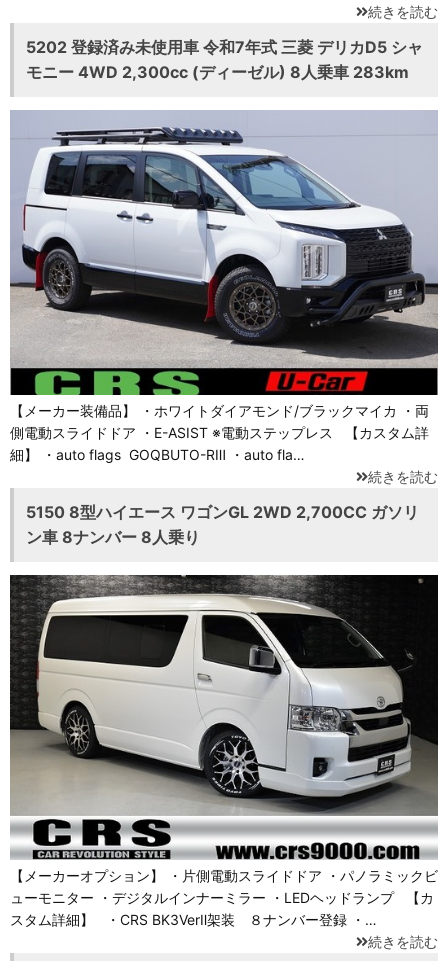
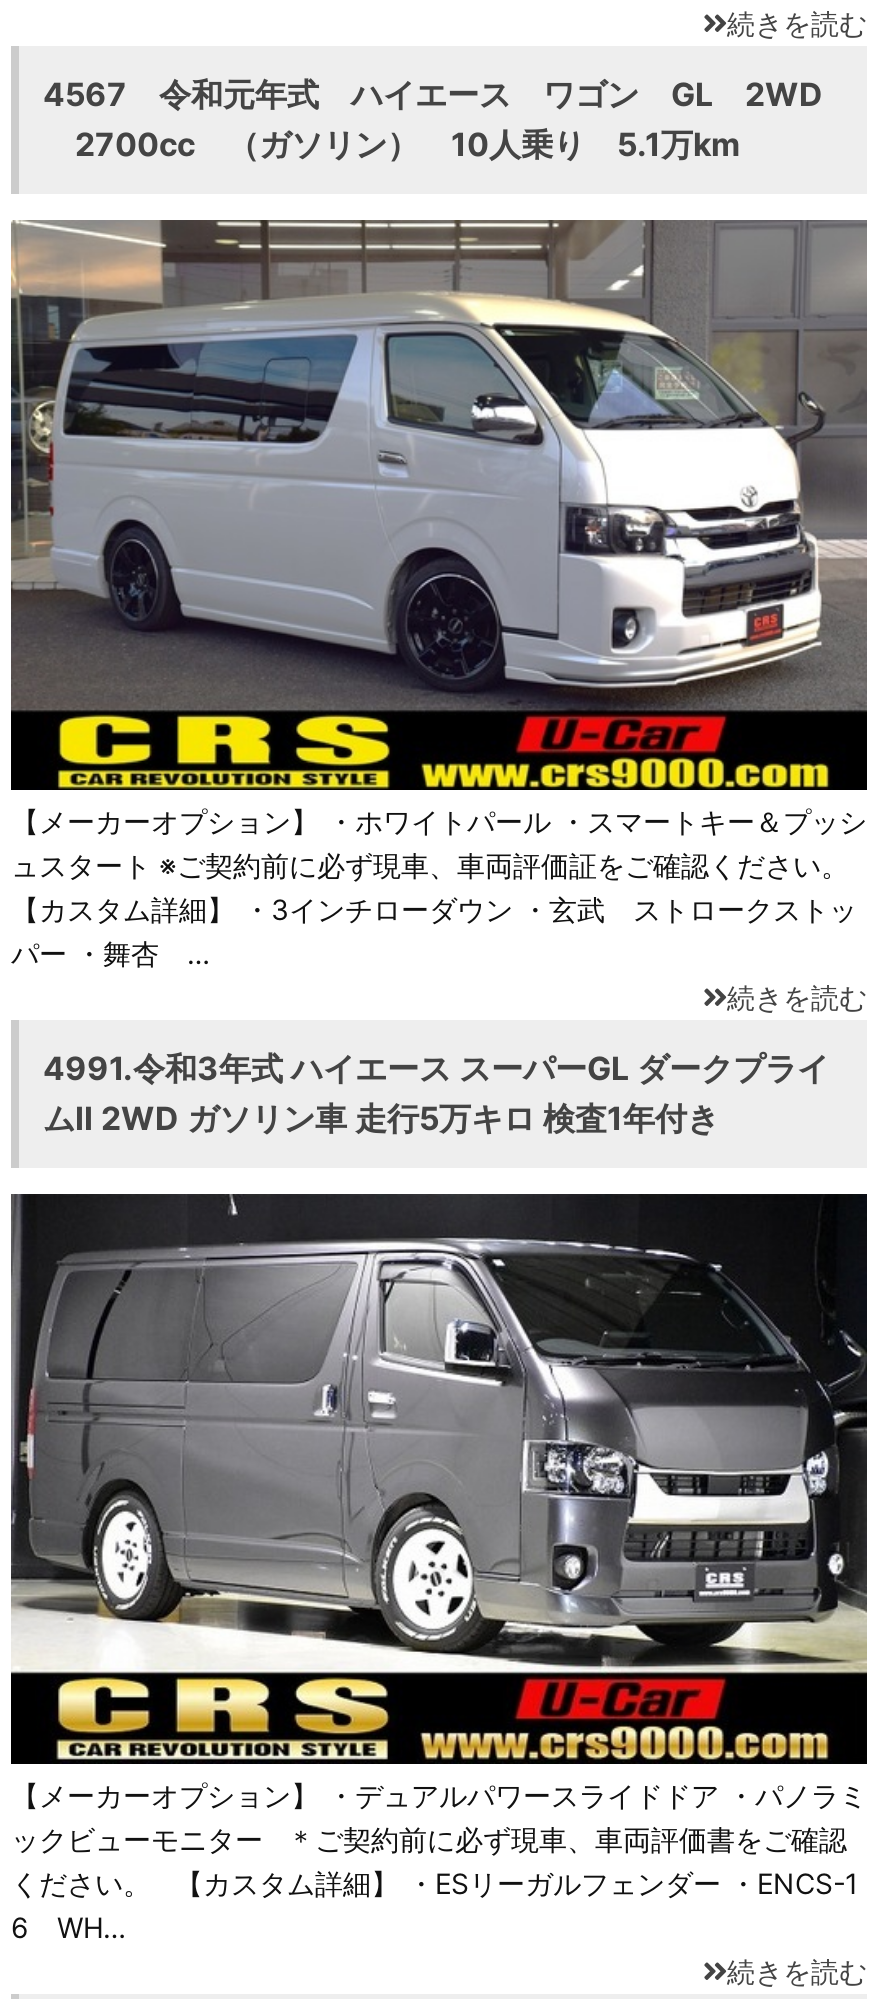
- 5202 登録済み未使用車 令和7年式 三菱 デリカD5 シャ
- モニー 4WD 2,300cc (ディーゼル) 8人乗車 283km
+ 4567 令和元年式 ハイエース ワゴン GL 2WD
+ 2700cc （ガソリン） 10人乗り 5.1万km

- [image]
- 【メーカー装備品】 ・ホワイトダイアモンド/ブラックマイカ ・両
- 側電動スライドドア ・E-ASIST ※電動ステップレス 【カスタム詳
- 細】 ・auto flags GOQBUTO-RⅢ ・auto fla…
+ [image]
+ 【メーカーオプション】 ・ホワイトパール ・スマートキー＆プッシ
+ ュスタート ※ご契約前に必ず現車、車両評価証をご確認ください。
+ 【カスタム詳細】 ・3インチローダウン ・玄武 ストロークストッ
+ パー ・舞杏 …

- 5150 8型ハイエース ワゴンGL 2WD 2,700CC ガソリ
- ン車 8ナンバー 8人乗り
+ 4991.令和3年式 ハイエース スーパーGL ダークプライ
+ ムⅡ 2WD ガソリン車 走行5万キロ 検査1年付き

- [image]
- 【メーカーオプション】 ・片側電動スライドドア ・パノラミックビ
- ューモニター ・デジタルインナーミラー ・LEDヘッドランプ 【カ
- スタム詳細】 ・CRS BK3VerⅡ架装 ８ナンバー登録 ・…
+ [image]
+ 【メーカーオプション】 ・デュアルパワースライドドア ・パノラミ
+ ックビューモニター ＊ご契約前に必ず現車、車両評価書をご確認
+ ください。 【カスタム詳細】 ・ESリーガルフェンダー ・ENCS-1
+ 6 WH…
